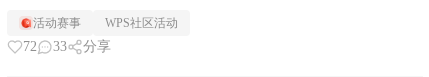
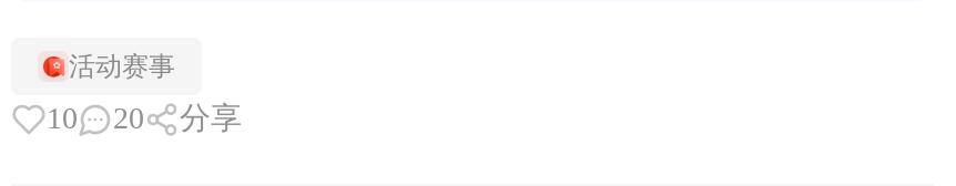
- WPS社区活动
- 72
- 33
+ 10
+ 20
